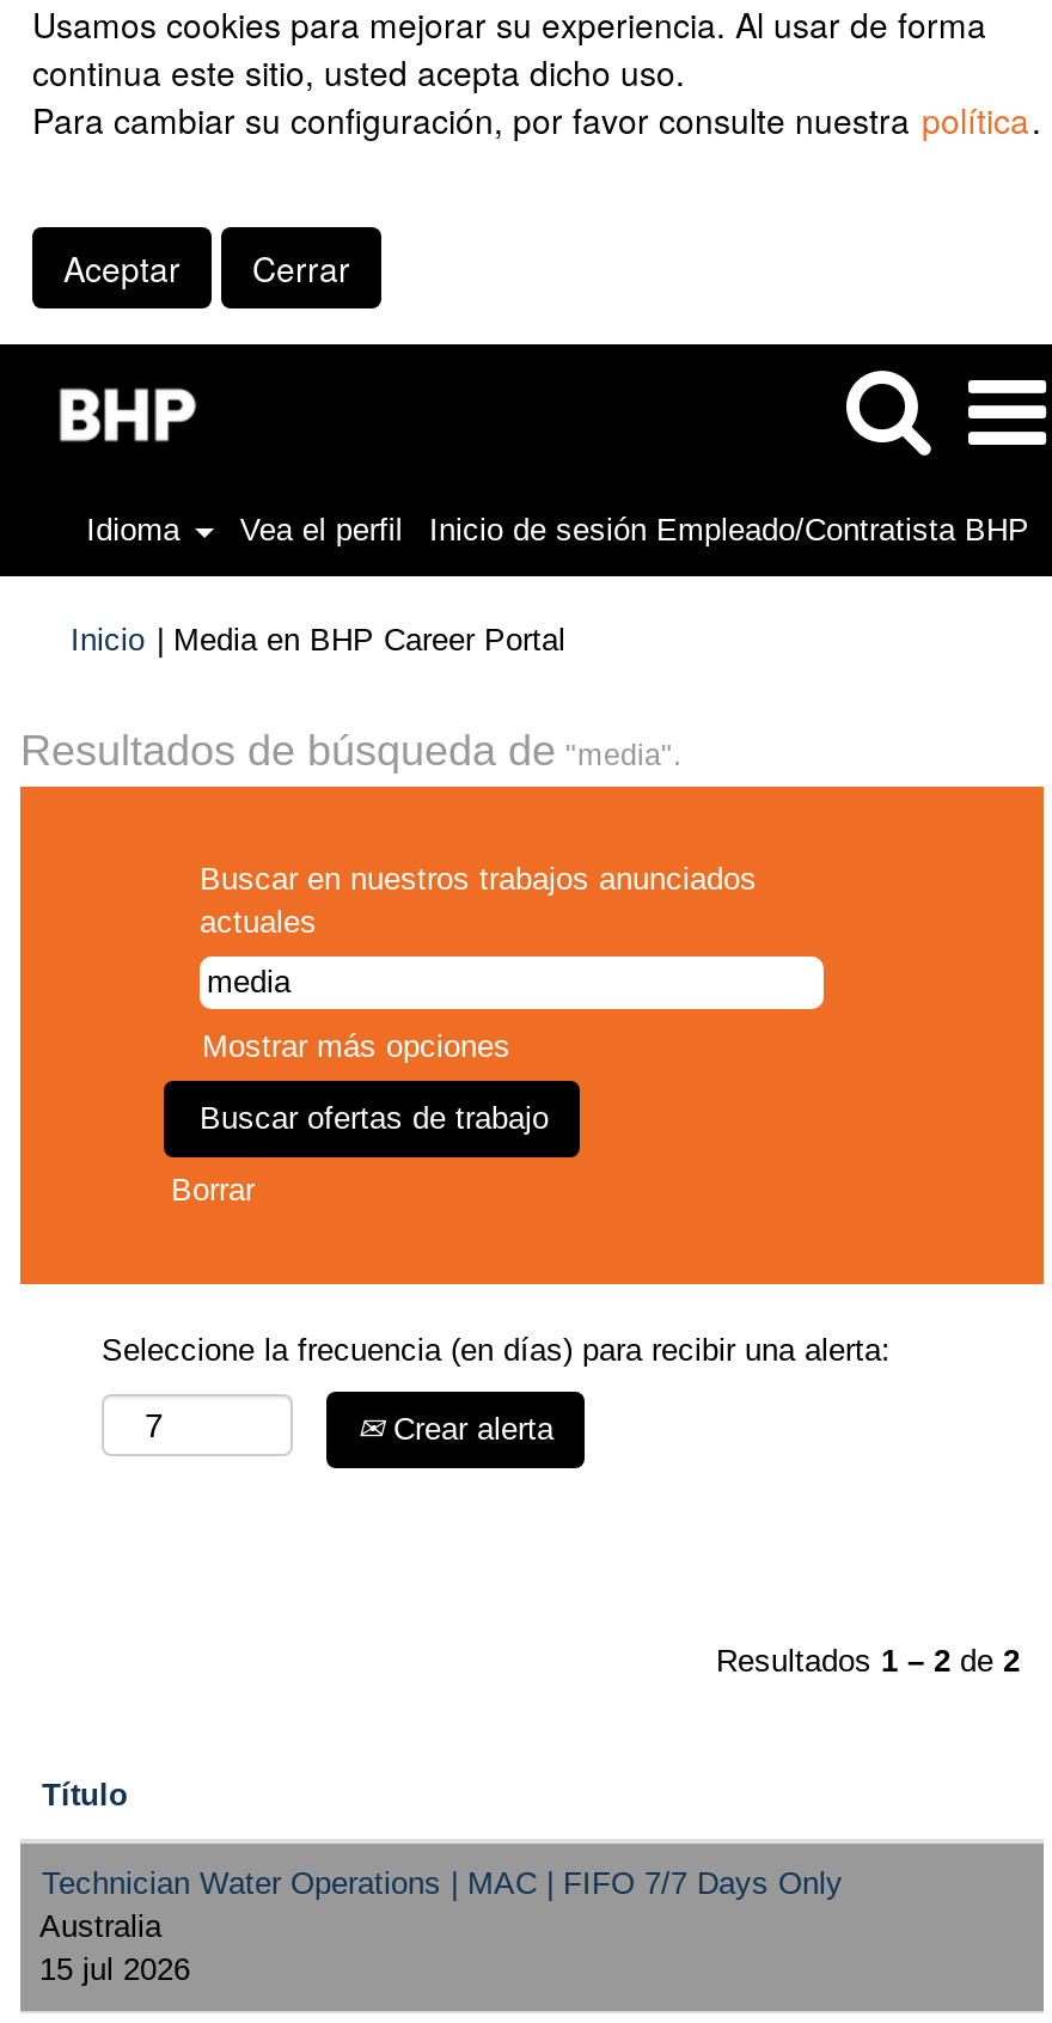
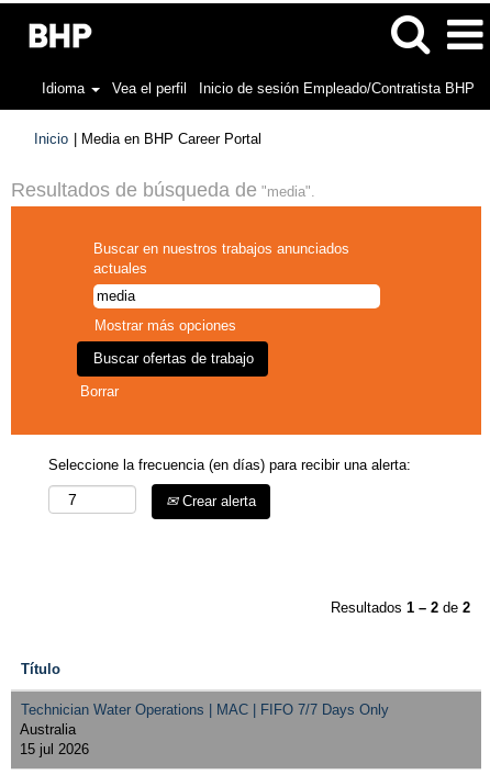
- Usamos cookies para mejorar su experiencia. Al usar de forma
- continua este sitio, usted acepta dicho uso.
- Para cambiar su configuración, por favor consulte nuestra política.
- Aceptar
- Cerrar
